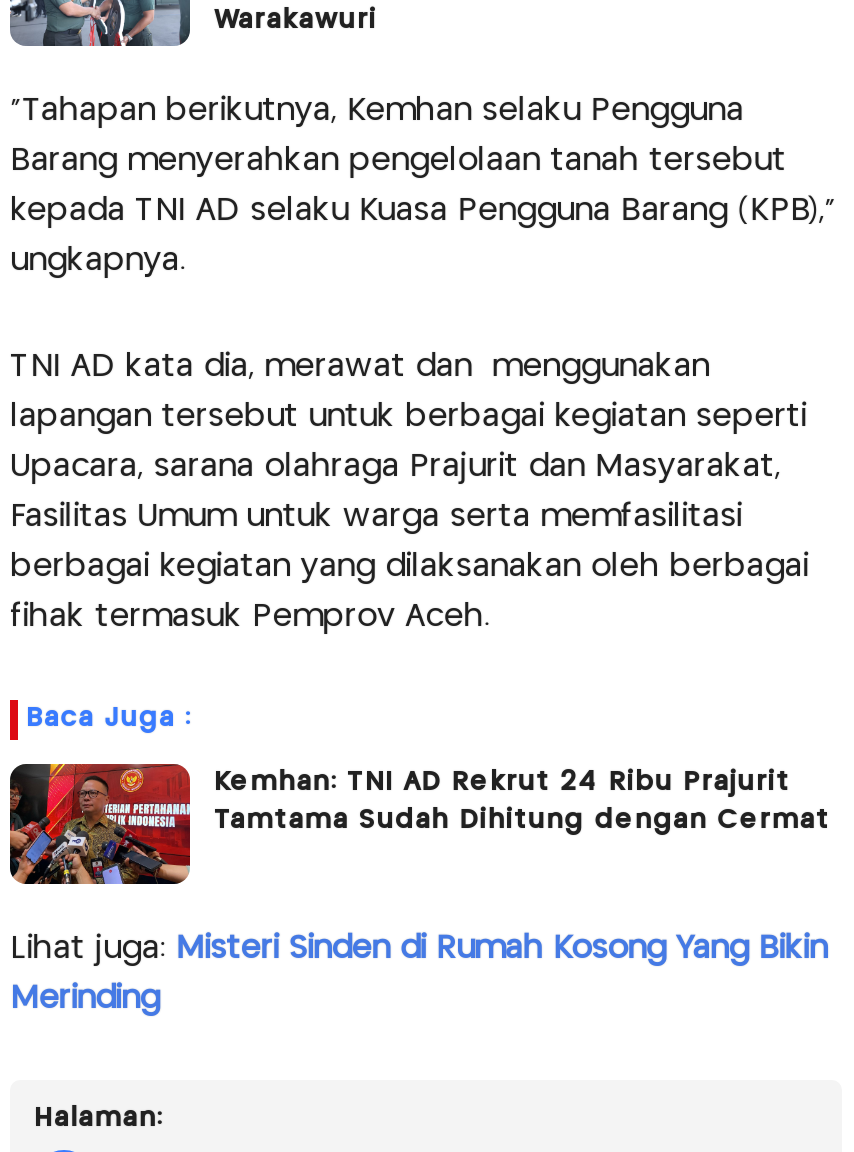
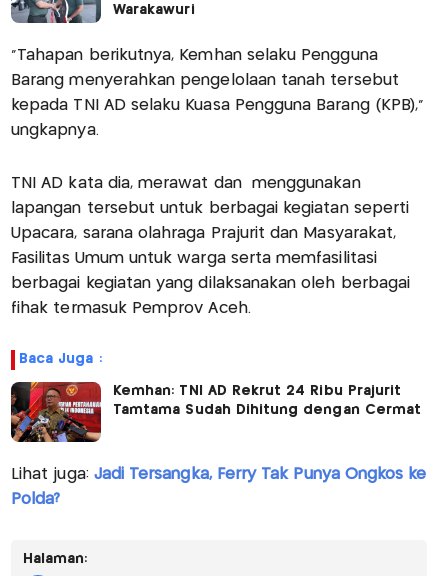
- Lihat juga: Misteri Sinden di Rumah Kosong Yang Bikin
+ Lihat juga: Jadi Tersangka, Ferry Tak Punya Ongkos ke

- Merinding
+ Polda?
